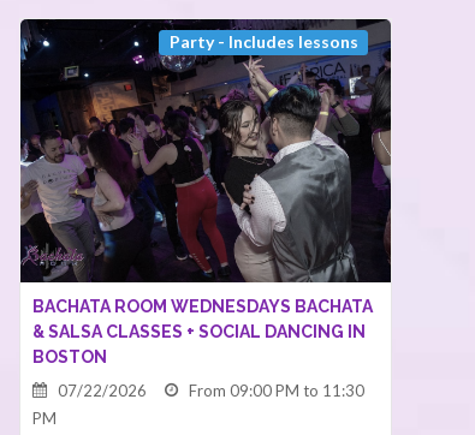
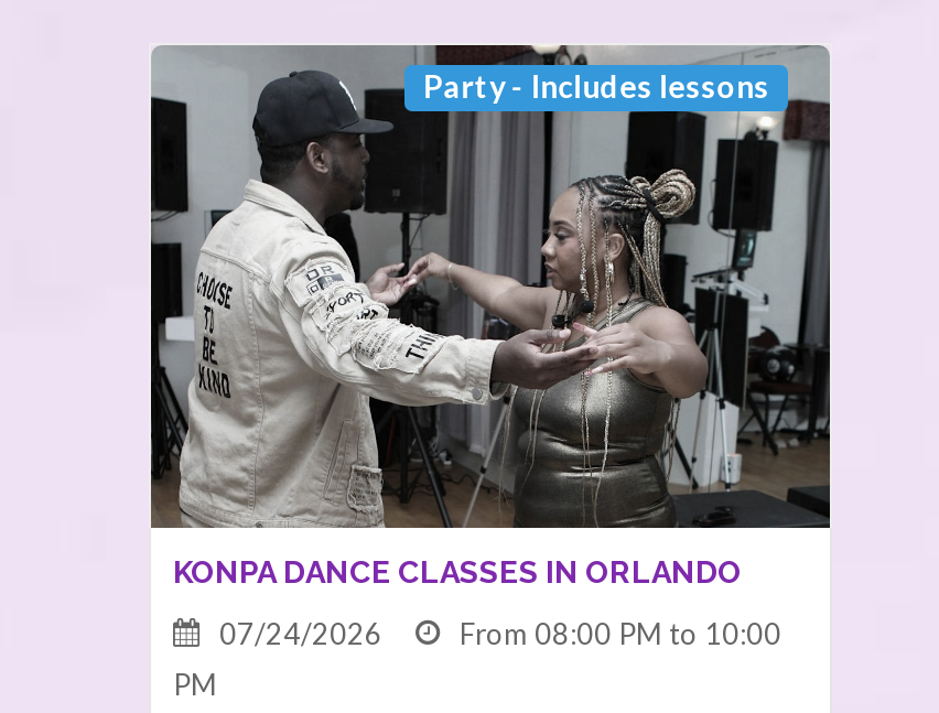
- [image]
+ [image]

- BACHATA ROOM WEDNESDAYS BACHATA
- & SALSA CLASSES + SOCIAL DANCING IN
- BOSTON
+ KONPA DANCE CLASSES IN ORLANDO

- 07/22/2026
- From 09:00 PM to 11:30
+ 07/24/2026
+ From 08:00 PM to 10:00
